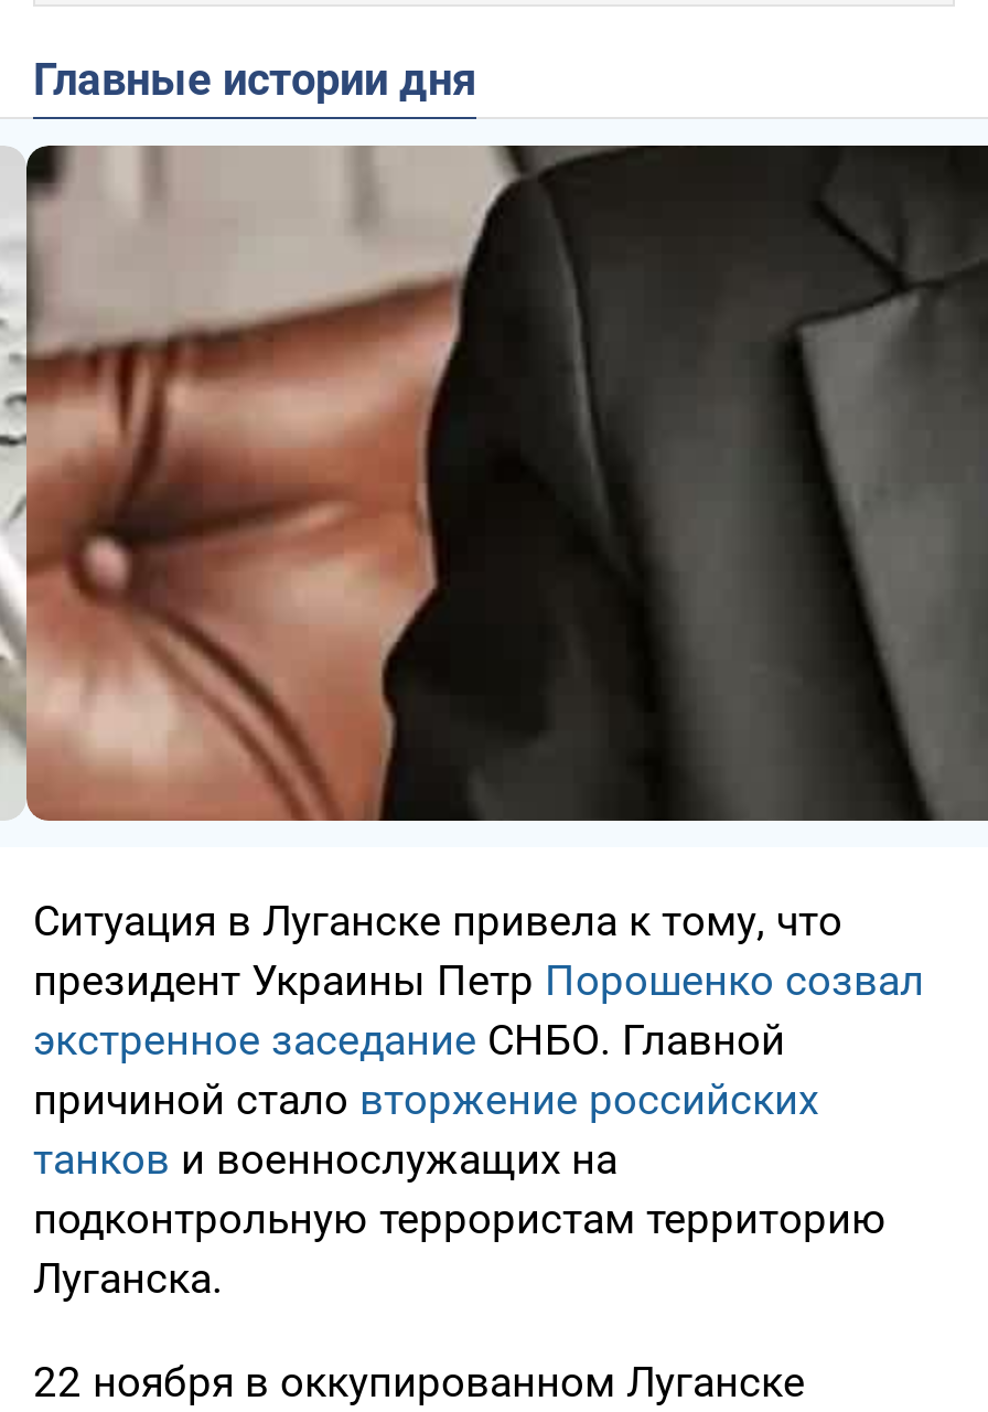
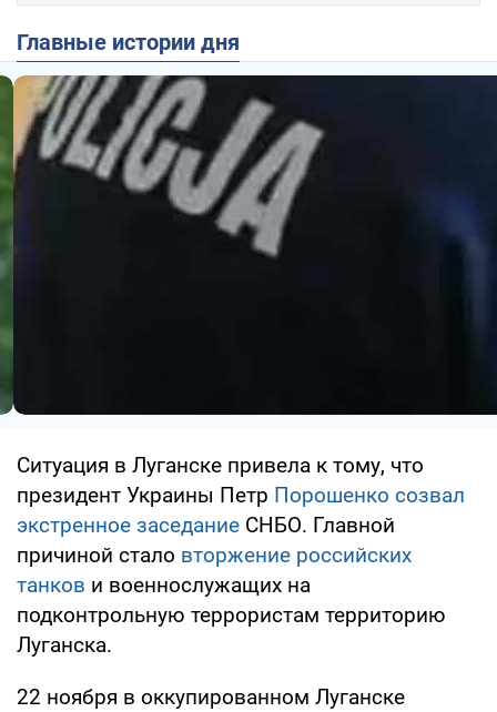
- [image]
+ [image]
